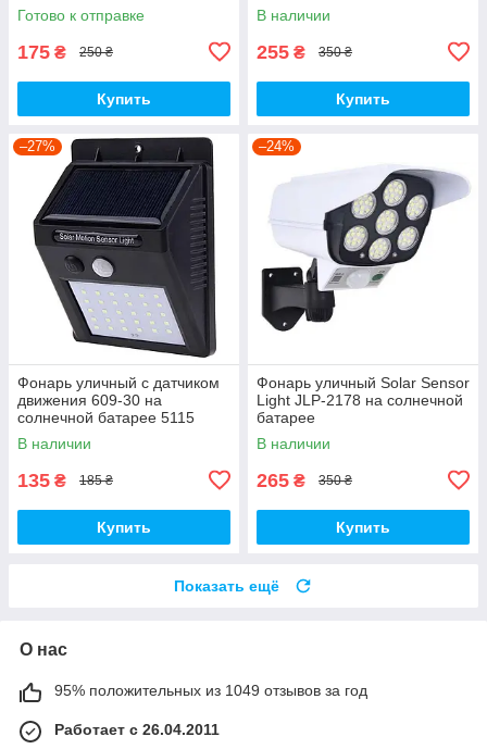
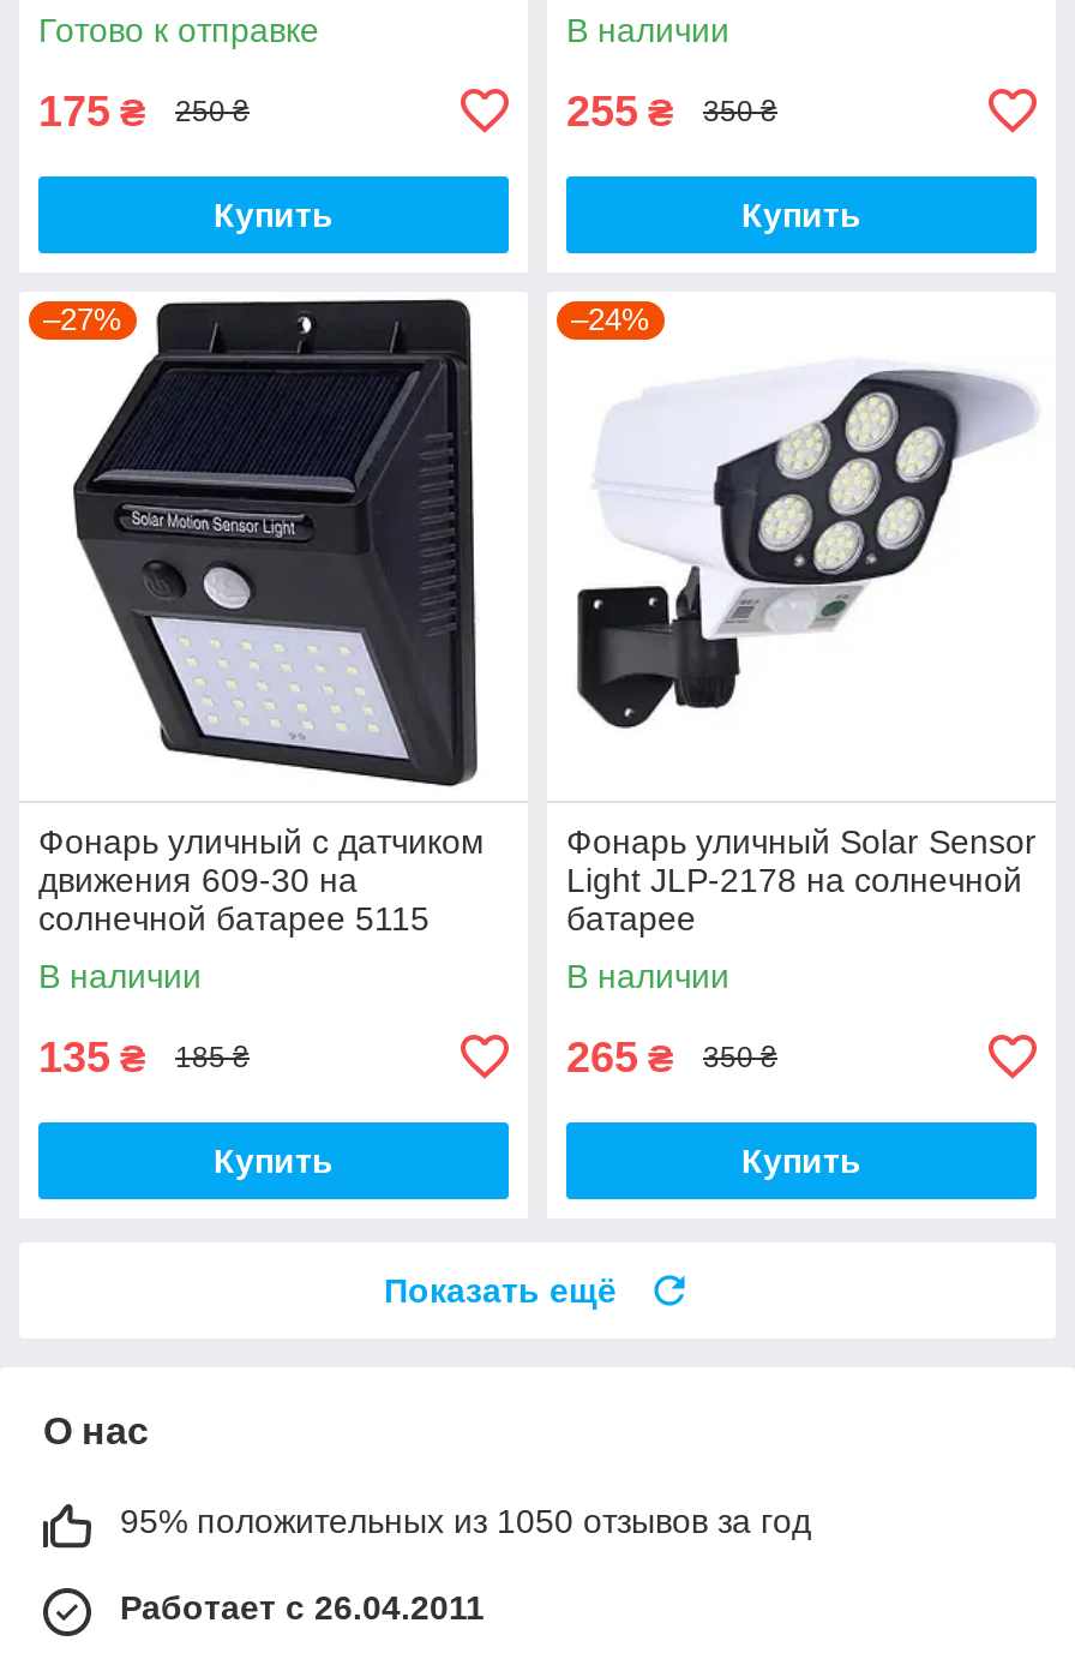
- 95% положительных из 1049 отзывов за год
+ 95% положительных из 1050 отзывов за год
